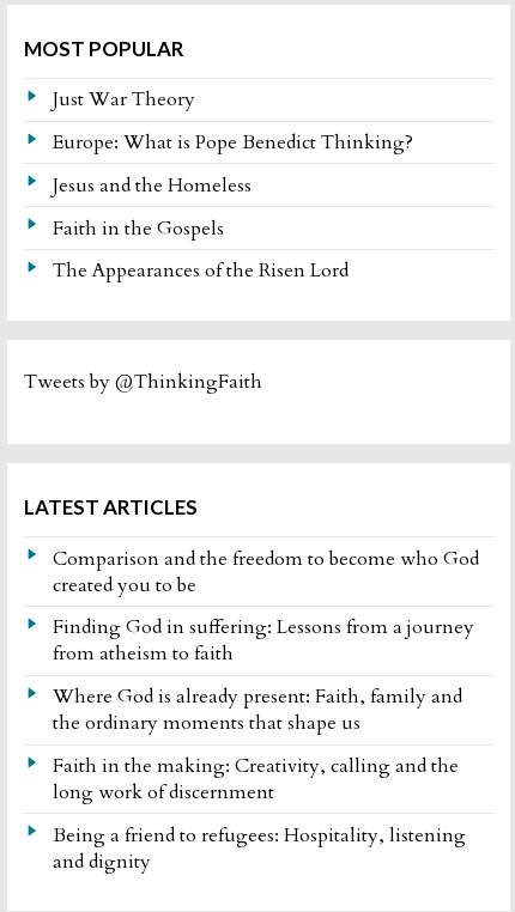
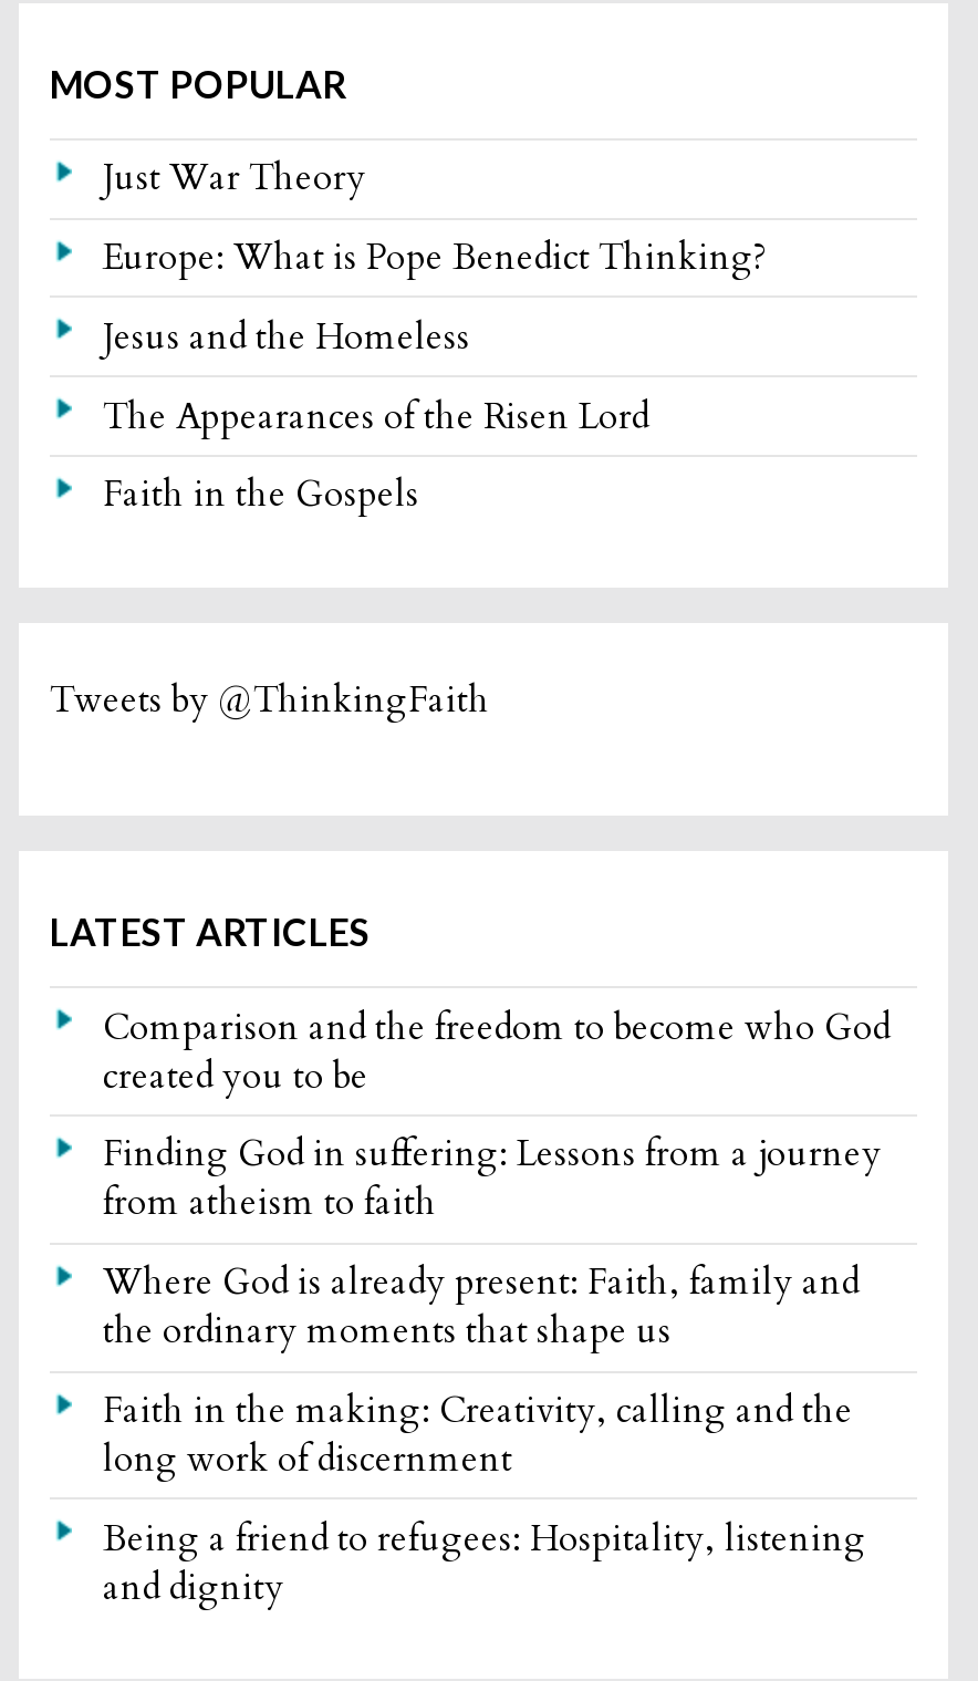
moved down: Faith in the Gospels

moved up: The Appearances of the Risen Lord
